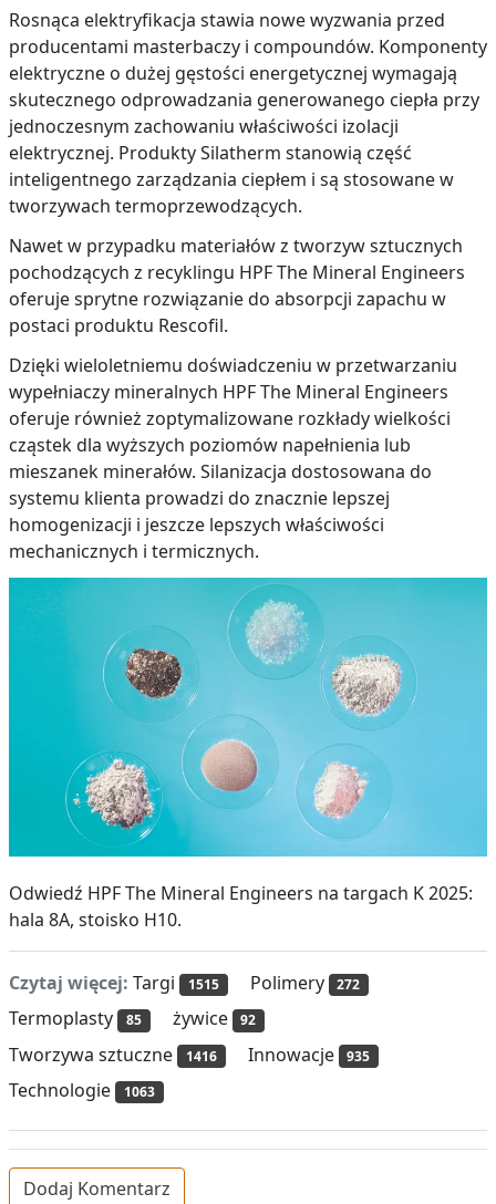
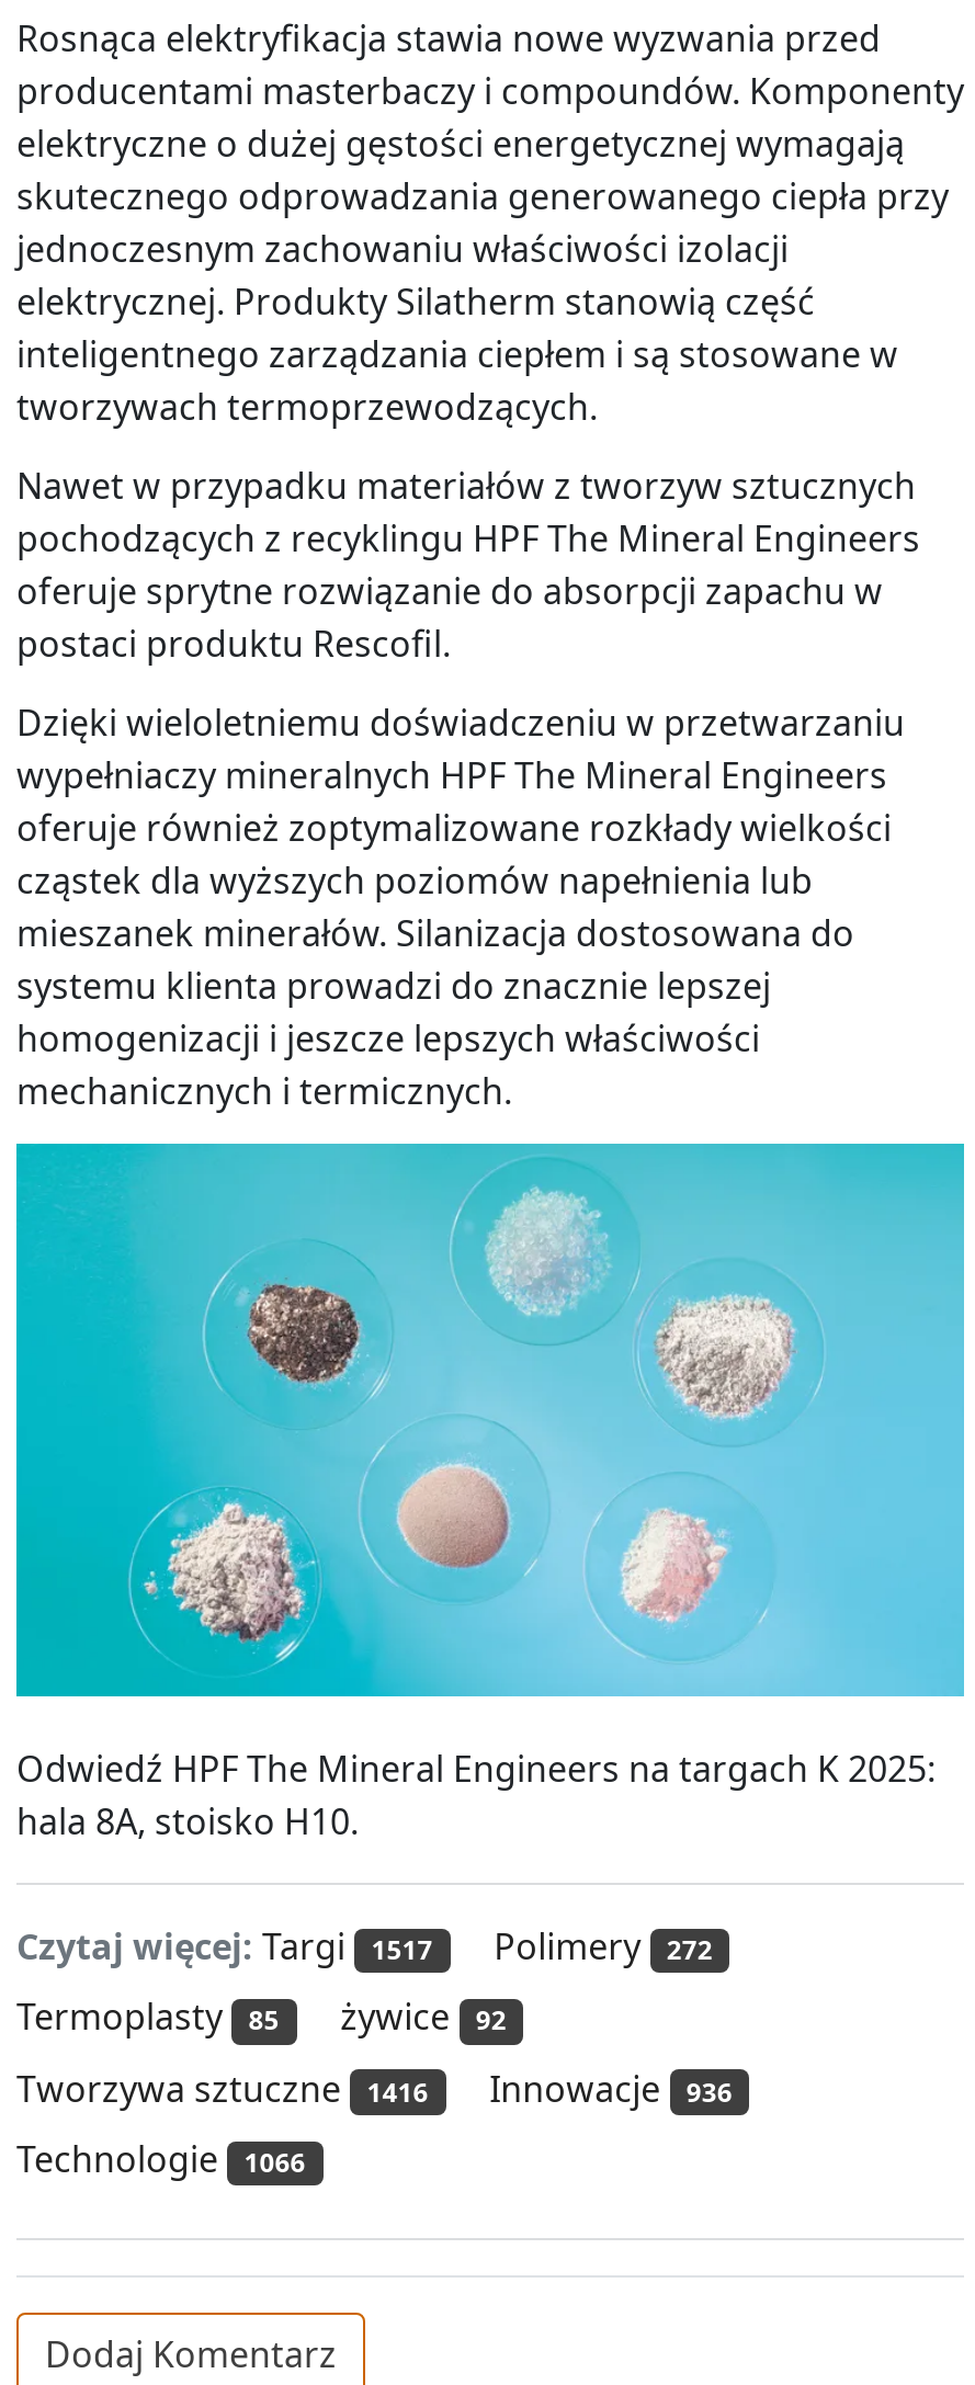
- Czytaj więcej: Targi 1515 Polimery 272
+ Czytaj więcej: Targi 1517 Polimery 272

- Tworzywa sztuczne 1416 Innowacje 935
+ Tworzywa sztuczne 1416 Innowacje 936

- Technologie 1063
+ Technologie 1066
